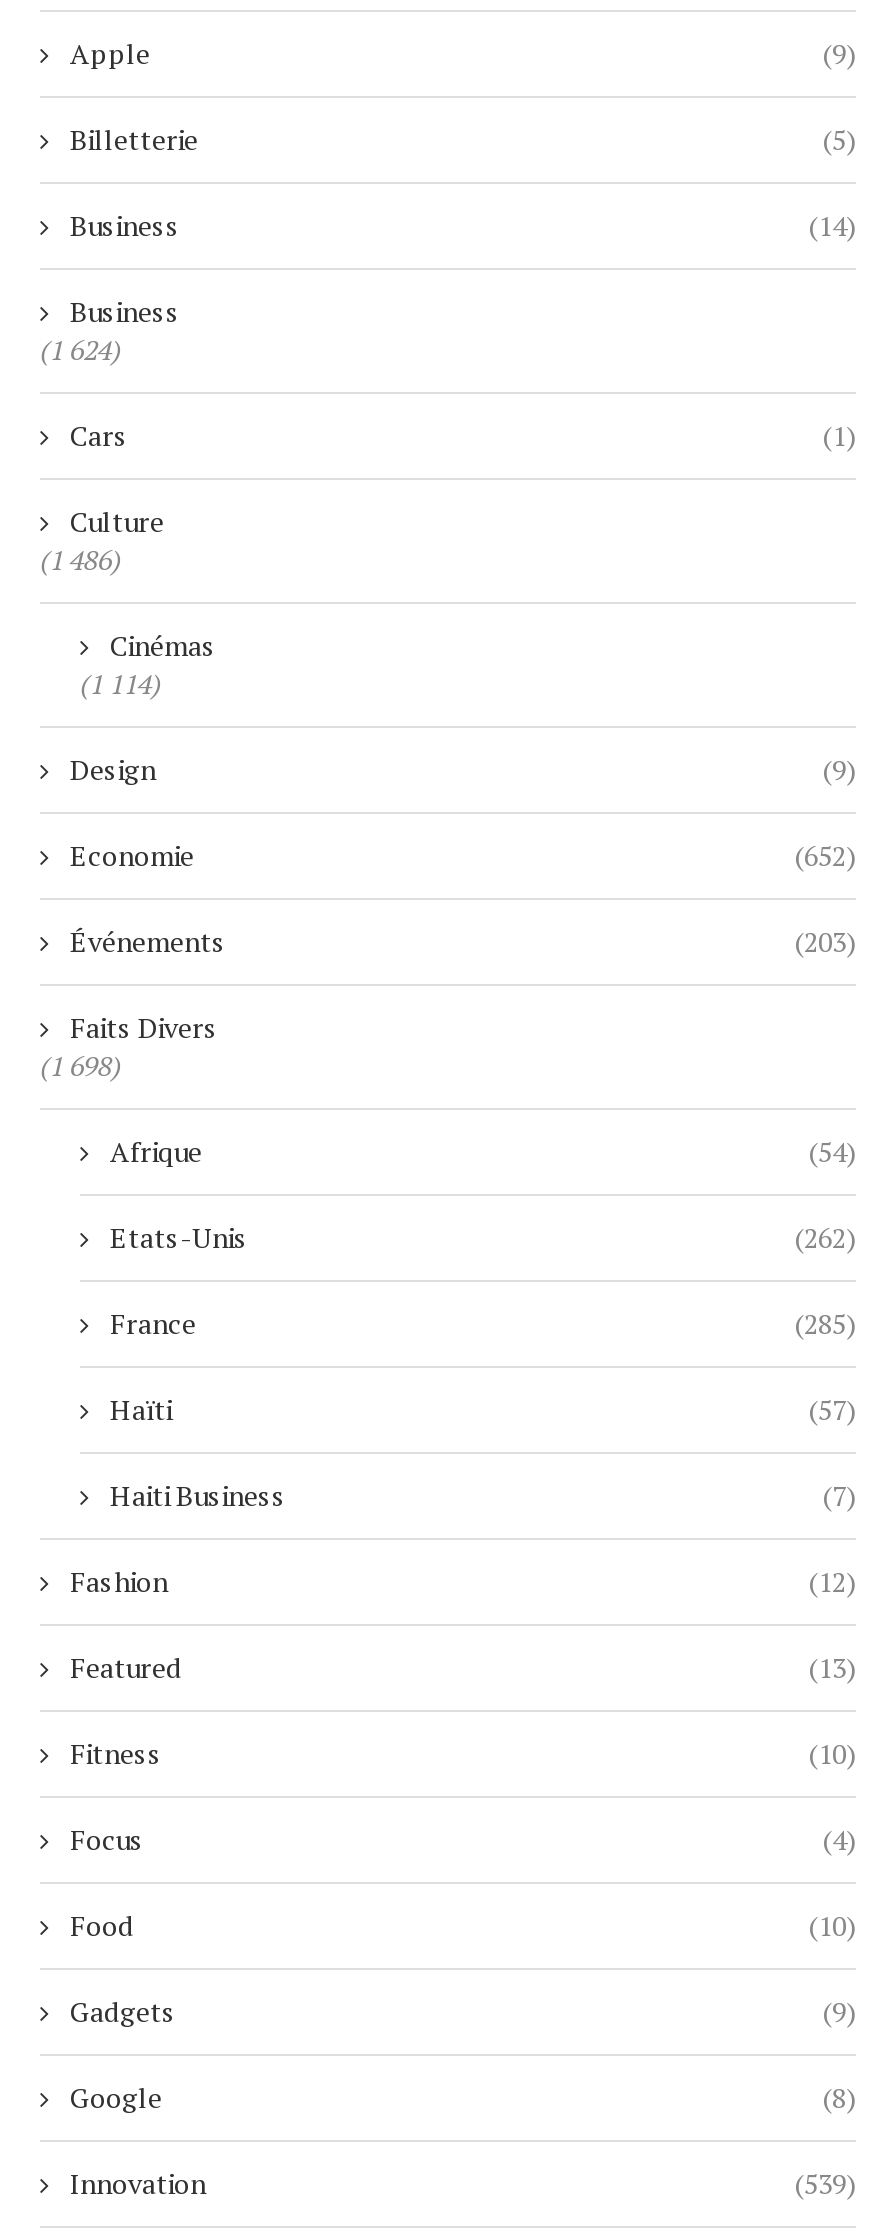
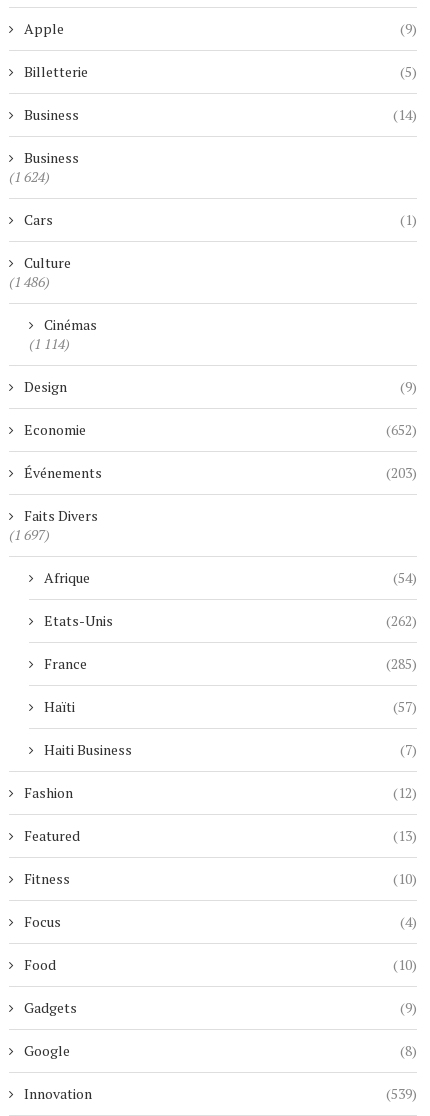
- (1 698)
+ (1 697)
